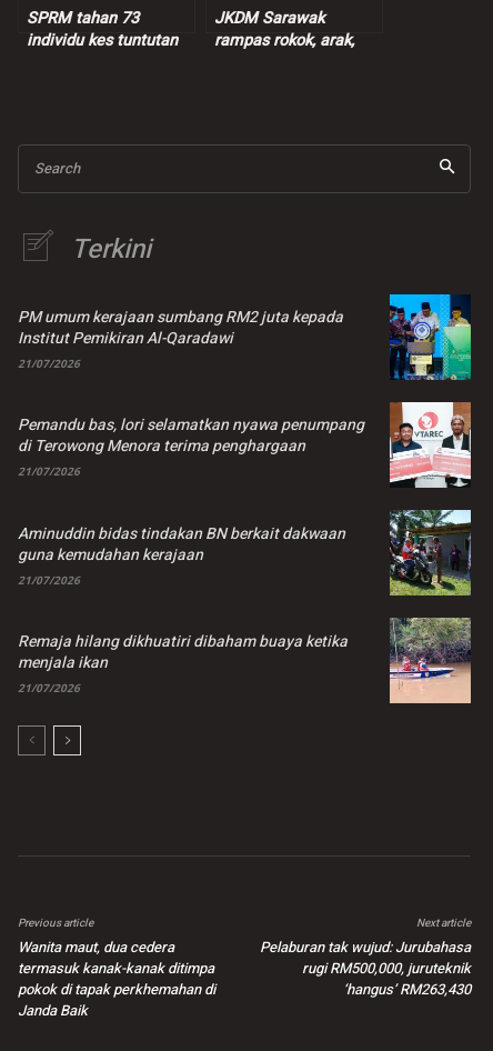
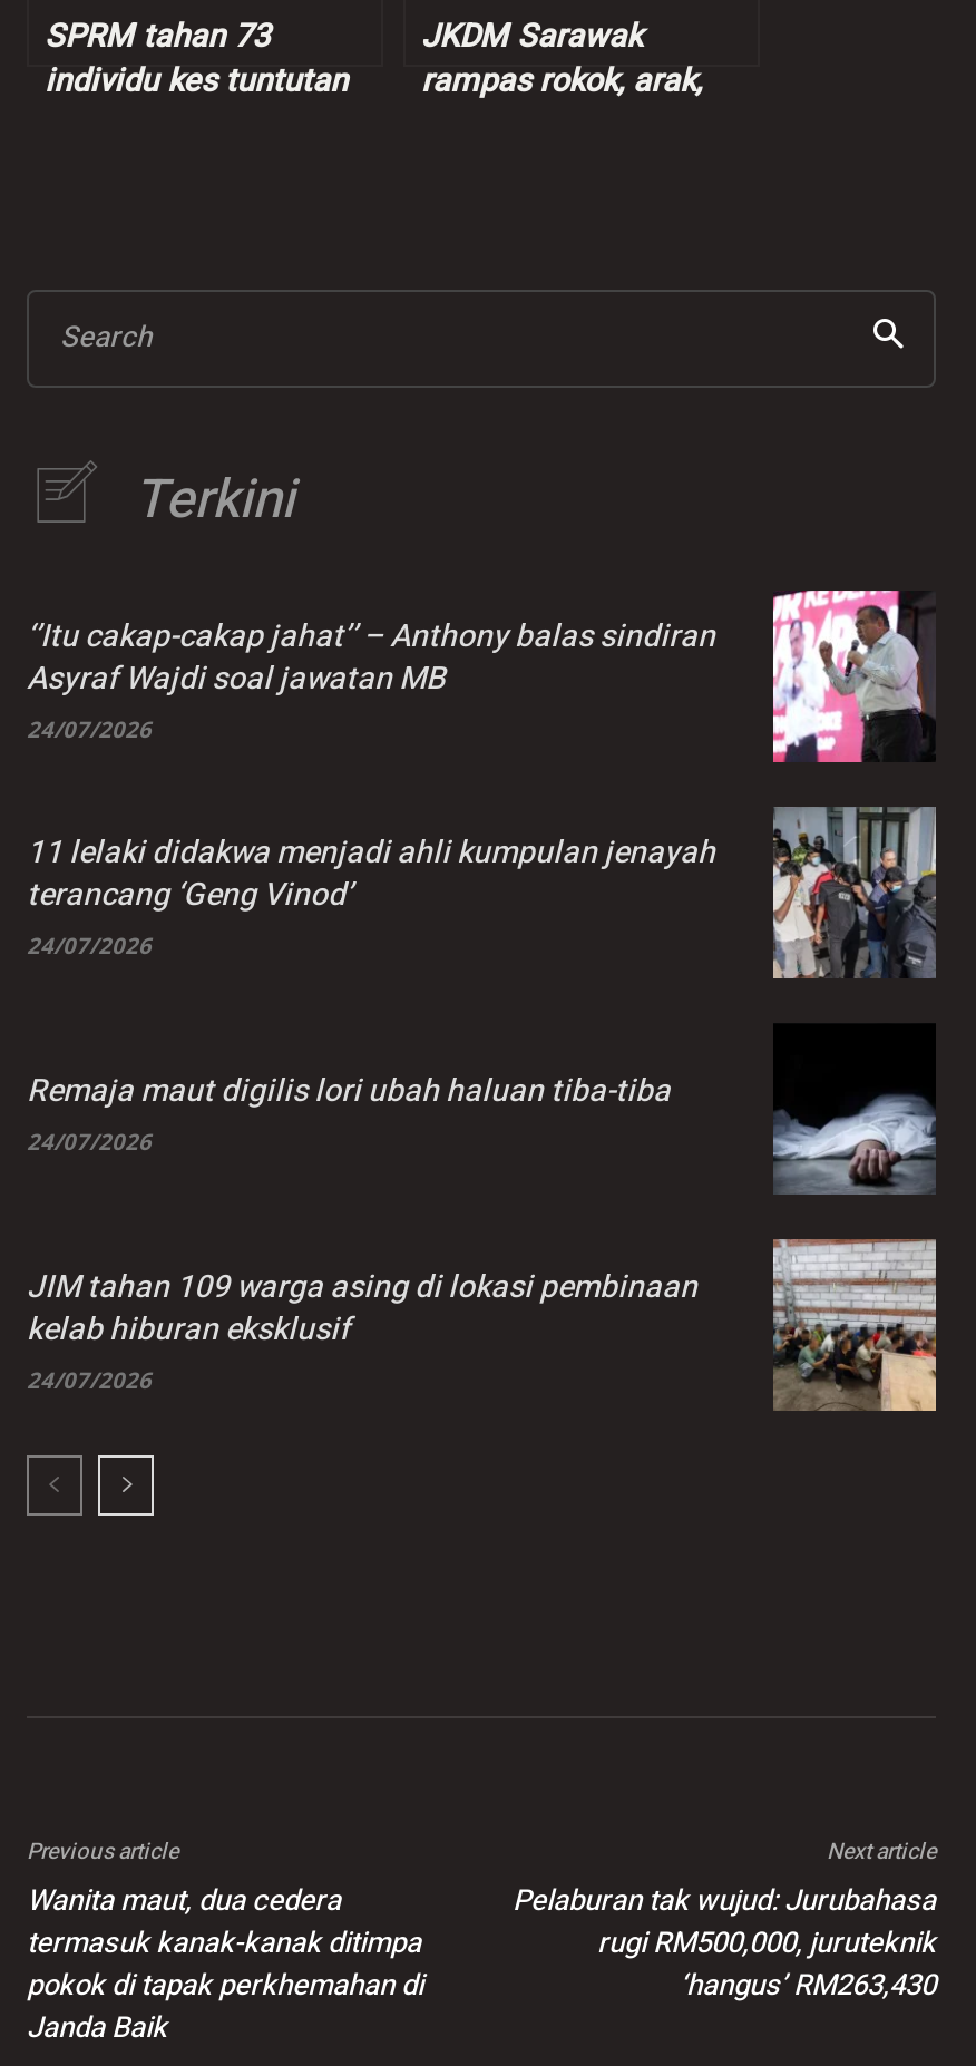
- [image]
+ [image]

- PM umum kerajaan sumbang RM2 juta kepada
- Institut Pemikiran Al-Qaradawi
- 21/07/2026
+ ‘’Itu cakap-cakap jahat’’ – Anthony balas sindiran
+ Asyraf Wajdi soal jawatan MB
+ 24/07/2026

- [image]
- Pemandu bas, lori selamatkan nyawa penumpang
- di Terowong Menora terima penghargaan
- 21/07/2026
+ [image]
+ 11 lelaki didakwa menjadi ahli kumpulan jenayah
+ terancang ‘Geng Vinod’
+ 24/07/2026

- [image]
+ [image]

- Aminuddin bidas tindakan BN berkait dakwaan
- guna kemudahan kerajaan
- 21/07/2026
+ Remaja maut digilis lori ubah haluan tiba-tiba
+ 24/07/2026

- [image]
- Remaja hilang dikhuatiri dibaham buaya ketika
- menjala ikan
- 21/07/2026
+ [image]
+ JIM tahan 109 warga asing di lokasi pembinaan
+ kelab hiburan eksklusif
+ 24/07/2026
